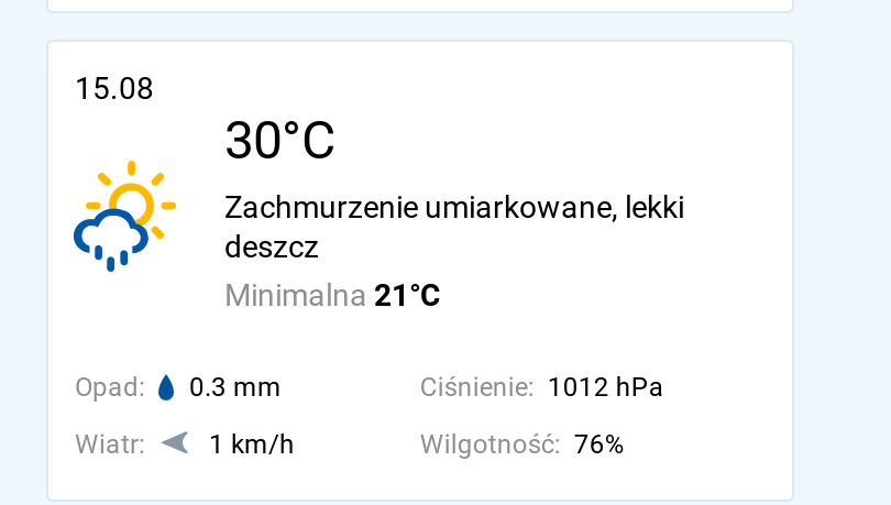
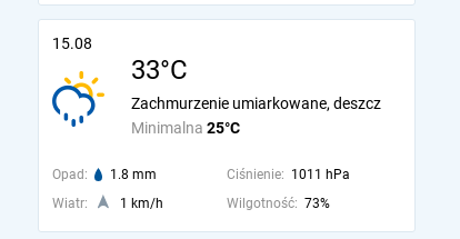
- [image]
- 30°C
+ [image]
+ 33°C

- Zachmurzenie umiarkowane, lekki
- deszcz
+ Zachmurzenie umiarkowane, deszcz

- Minimalna 21°C
+ Minimalna 25°C

- Opad: 0.3 mm
+ Opad: 1.8 mm

- Ciśnienie: 1012 hPa
+ Ciśnienie: 1011 hPa

- Wilgotność: 76%
+ Wilgotność: 73%
